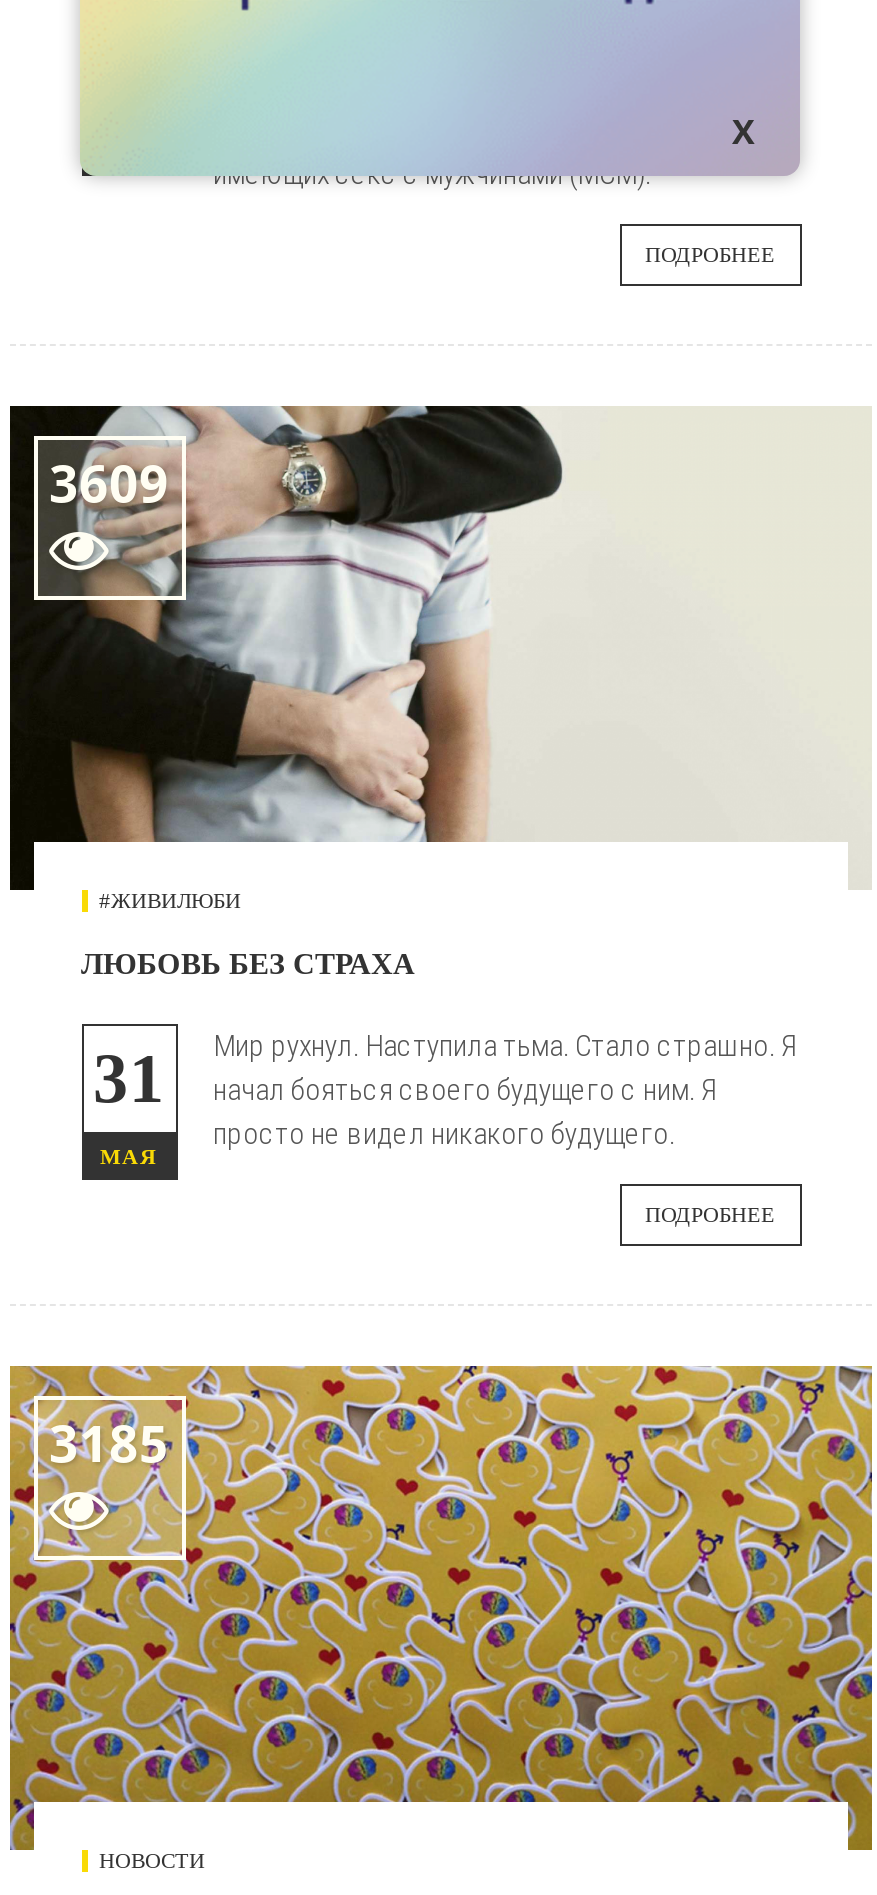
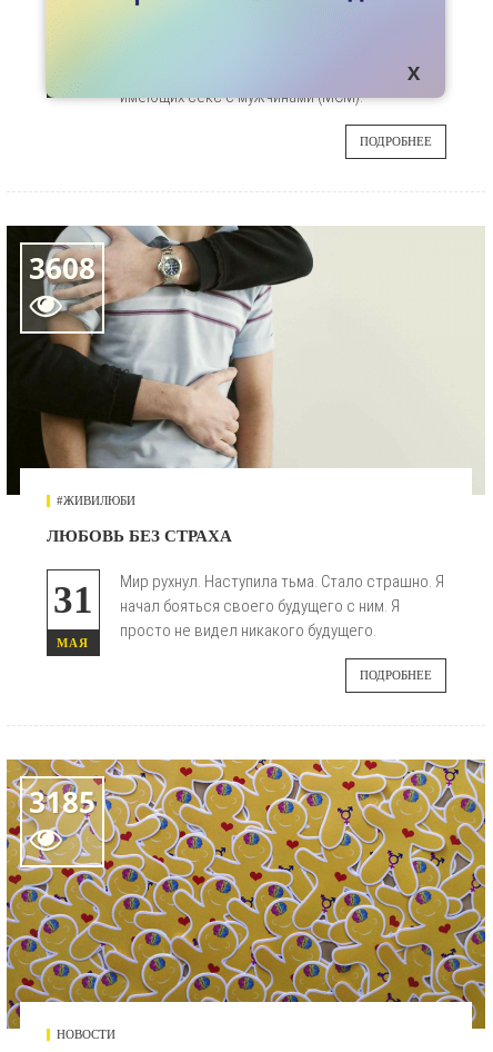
- 3609
+ 3608
